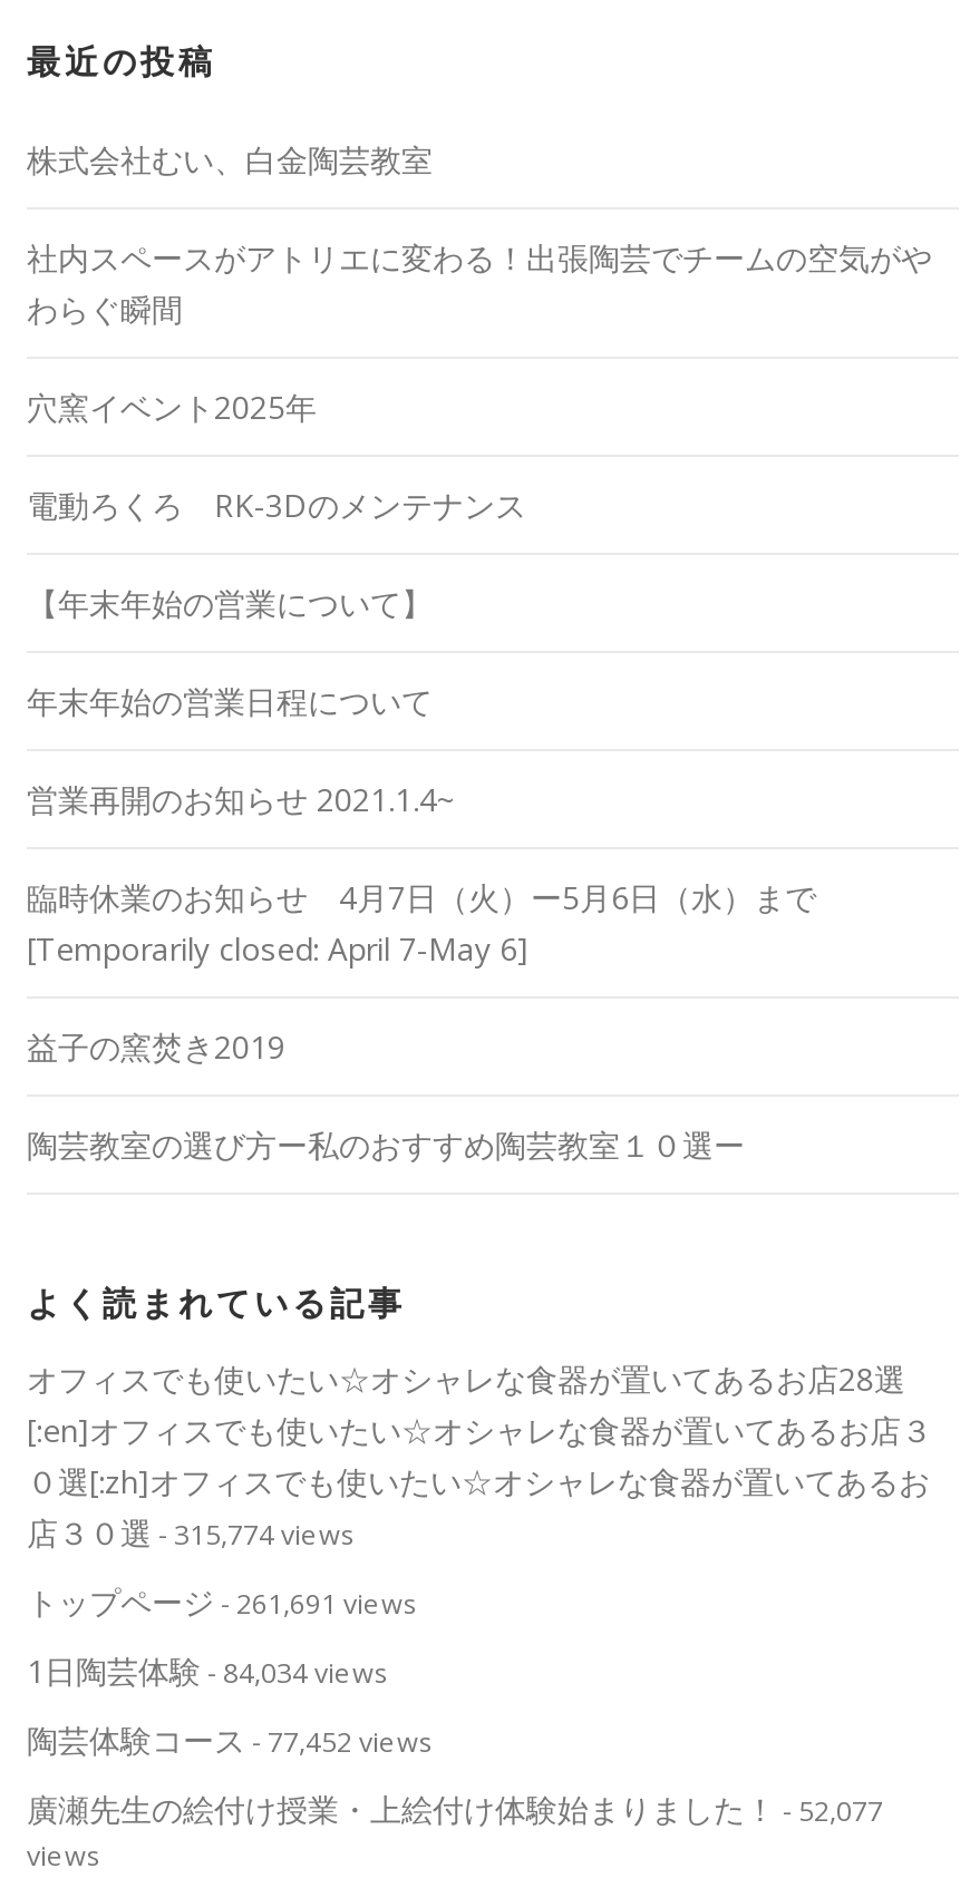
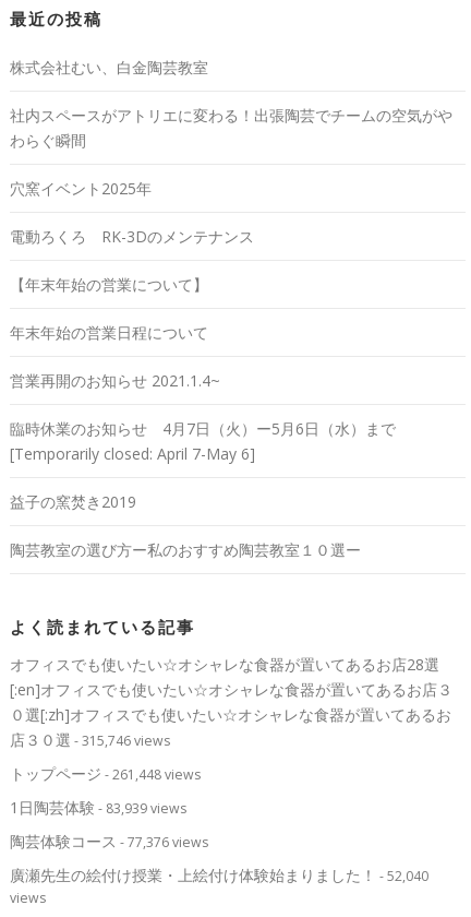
- 店３０選- 315,774 views
+ 店３０選- 315,746 views

- トップページ- 261,691 views
+ トップページ- 261,448 views

- 1日陶芸体験- 84,034 views
+ 1日陶芸体験- 83,939 views

- 陶芸体験コース- 77,452 views
+ 陶芸体験コース- 77,376 views

- 廣瀬先生の絵付け授業・上絵付け体験始まりました！- 52,077
+ 廣瀬先生の絵付け授業・上絵付け体験始まりました！- 52,040
